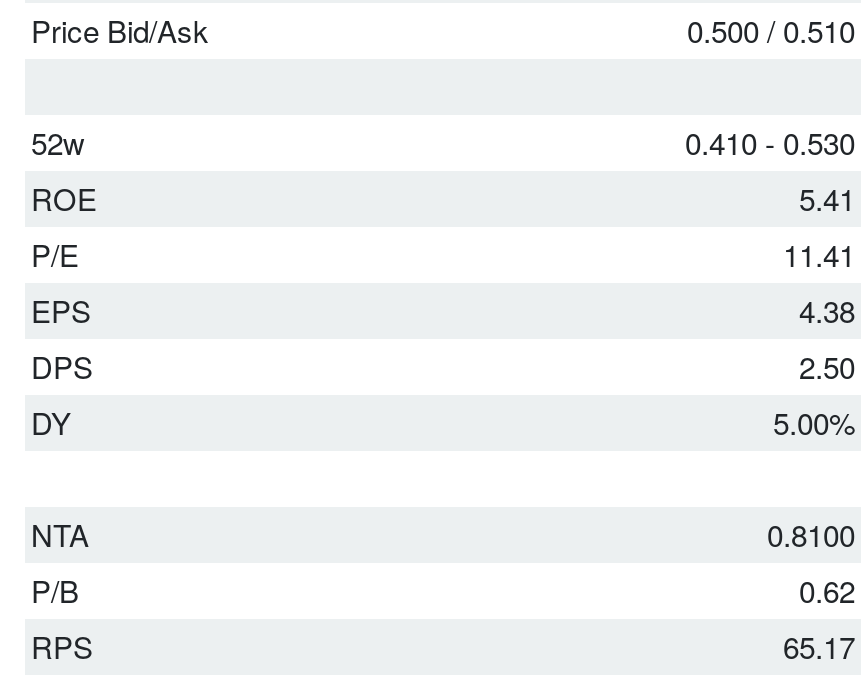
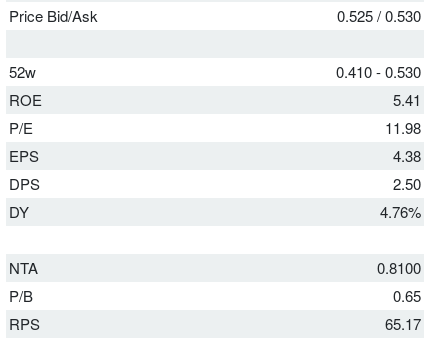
- 0.500 / 0.510
+ 0.525 / 0.530

- 11.41
+ 11.98

- 5.00%
+ 4.76%

- 0.62
+ 0.65
